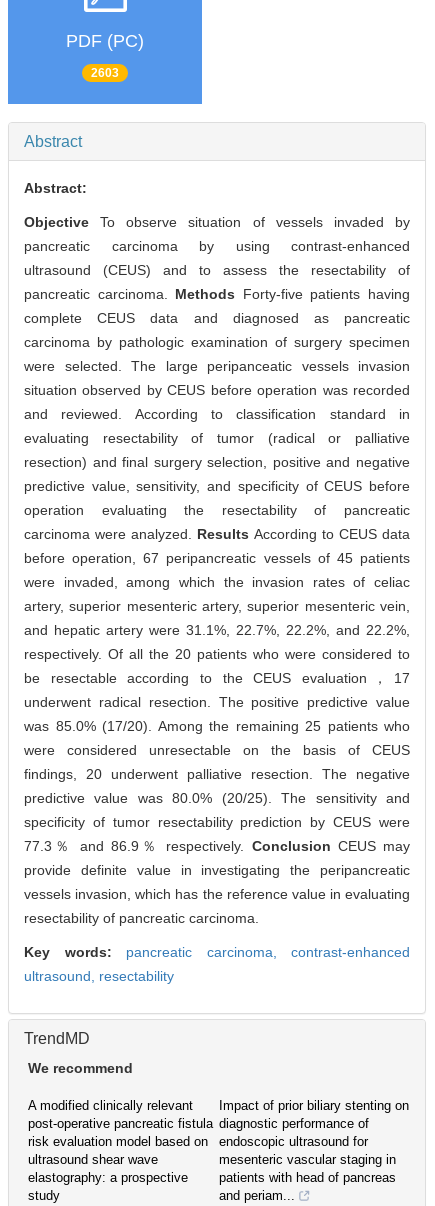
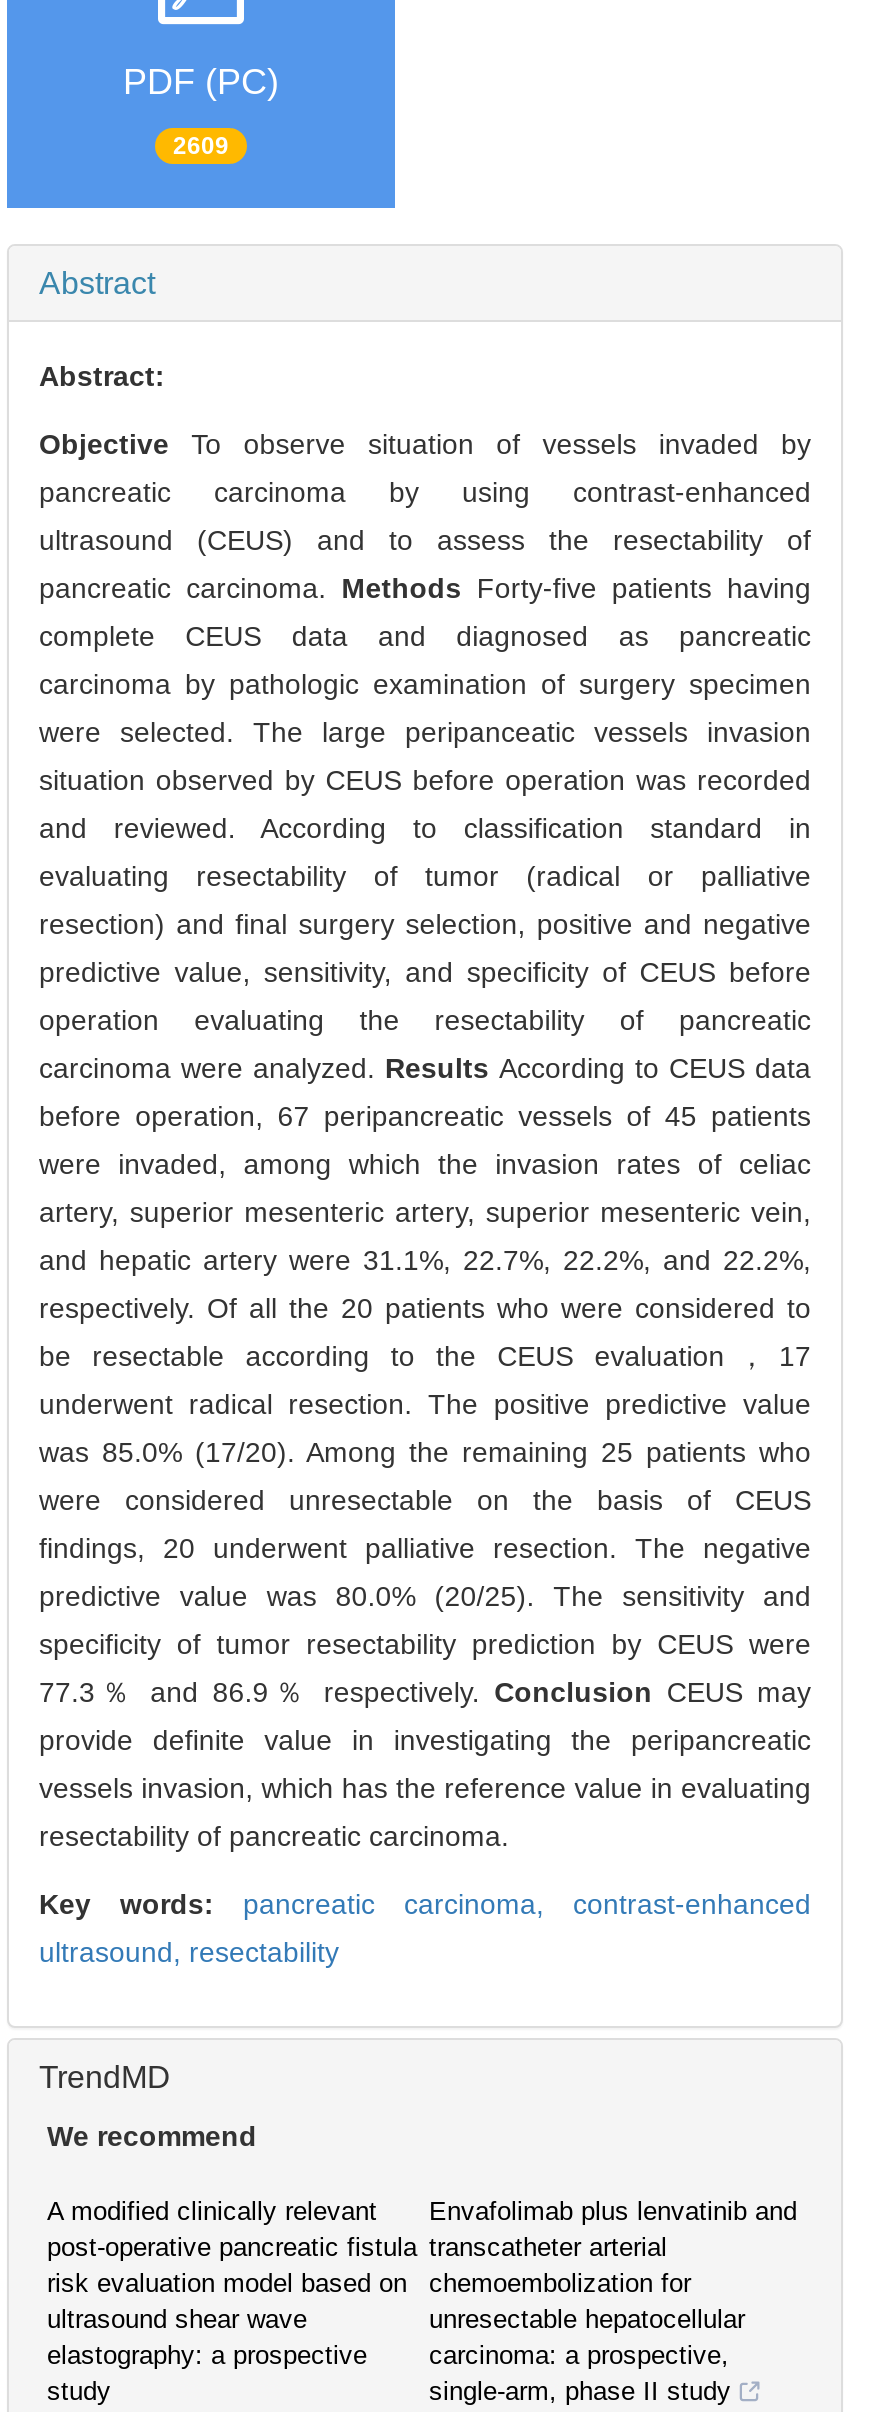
- 2603
+ 2609

- Impact of prior biliary stenting on
- diagnostic performance of
- endoscopic ultrasound for
- mesenteric vascular staging in
- patients with head of pancreas
- and periam...
+ Envafolimab plus lenvatinib and
+ transcatheter arterial
+ chemoembolization for
+ unresectable hepatocellular
+ carcinoma: a prospective,
+ single-arm, phase II study
